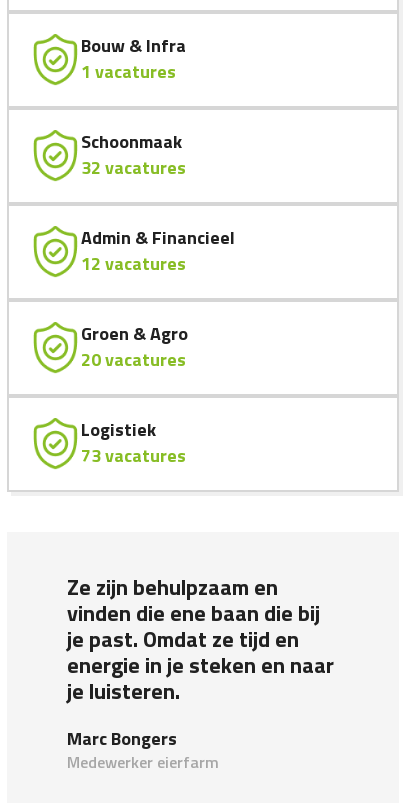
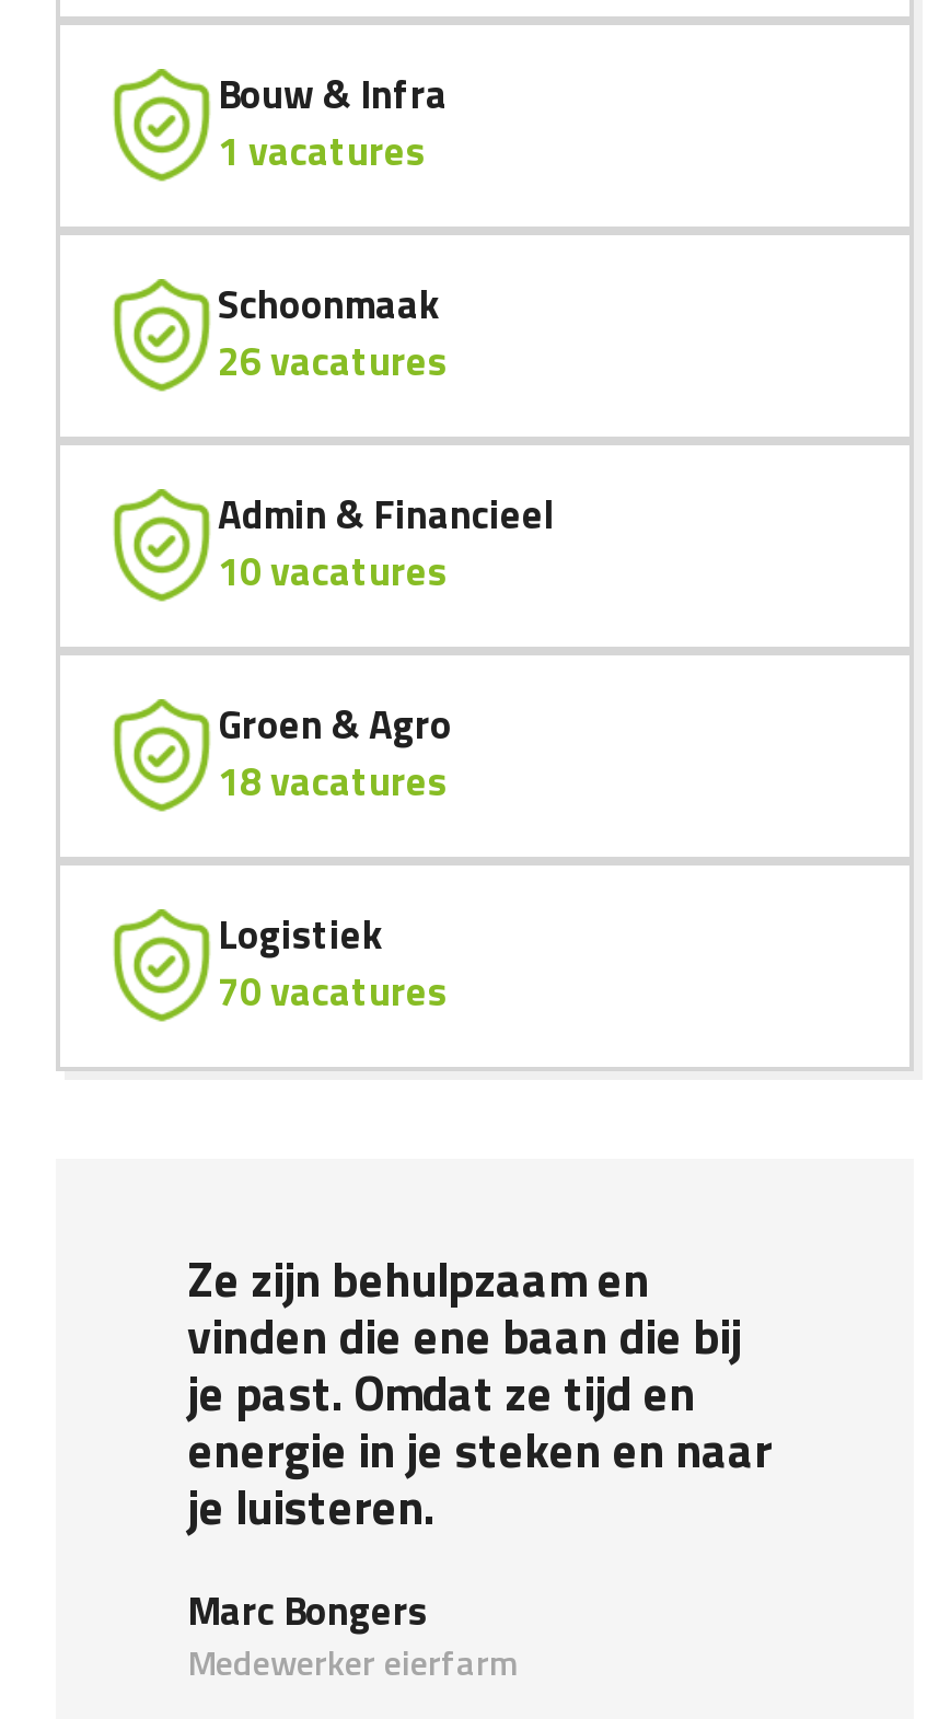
- 32 vacatures
+ 26 vacatures

- 12 vacatures
+ 10 vacatures

- 20 vacatures
+ 18 vacatures

- 73 vacatures
+ 70 vacatures
